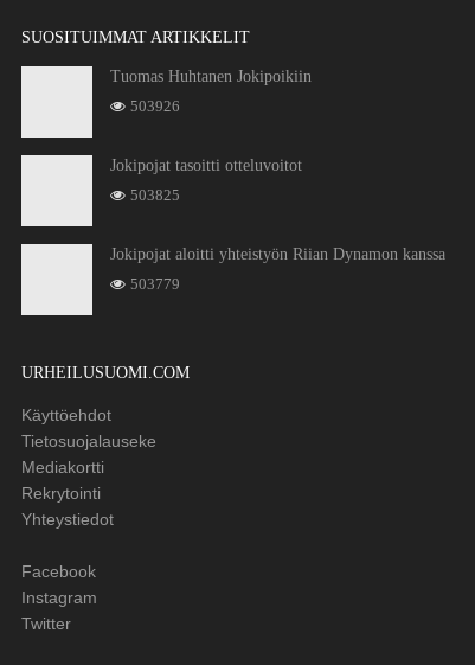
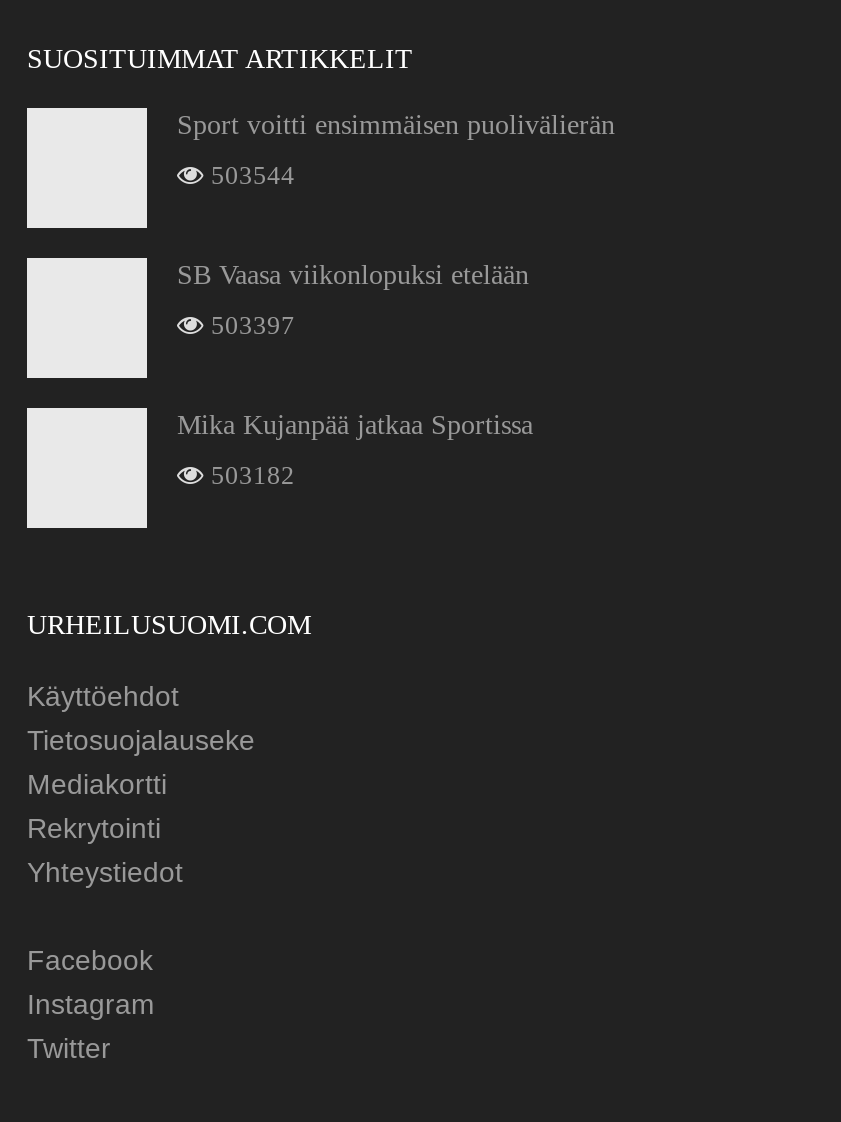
- Tuomas Huhtanen Jokipoikiin
+ Sport voitti ensimmäisen puolivälierän

- 503926
+ 503544

- Jokipojat tasoitti otteluvoitot
+ SB Vaasa viikonlopuksi etelään

- 503825
+ 503397

- Jokipojat aloitti yhteistyön Riian Dynamon kanssa
+ Mika Kujanpää jatkaa Sportissa

- 503779
+ 503182
